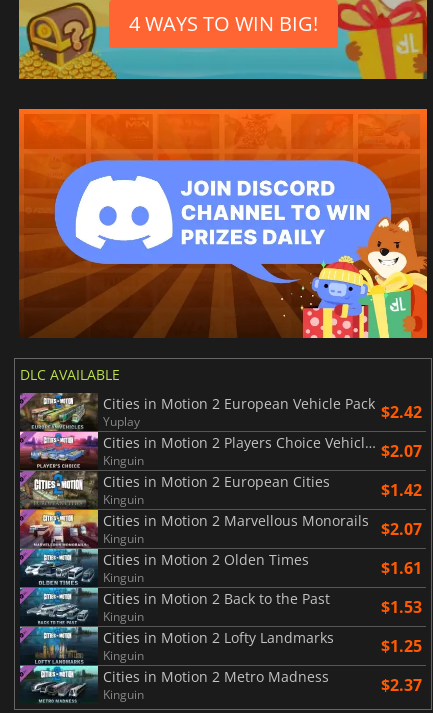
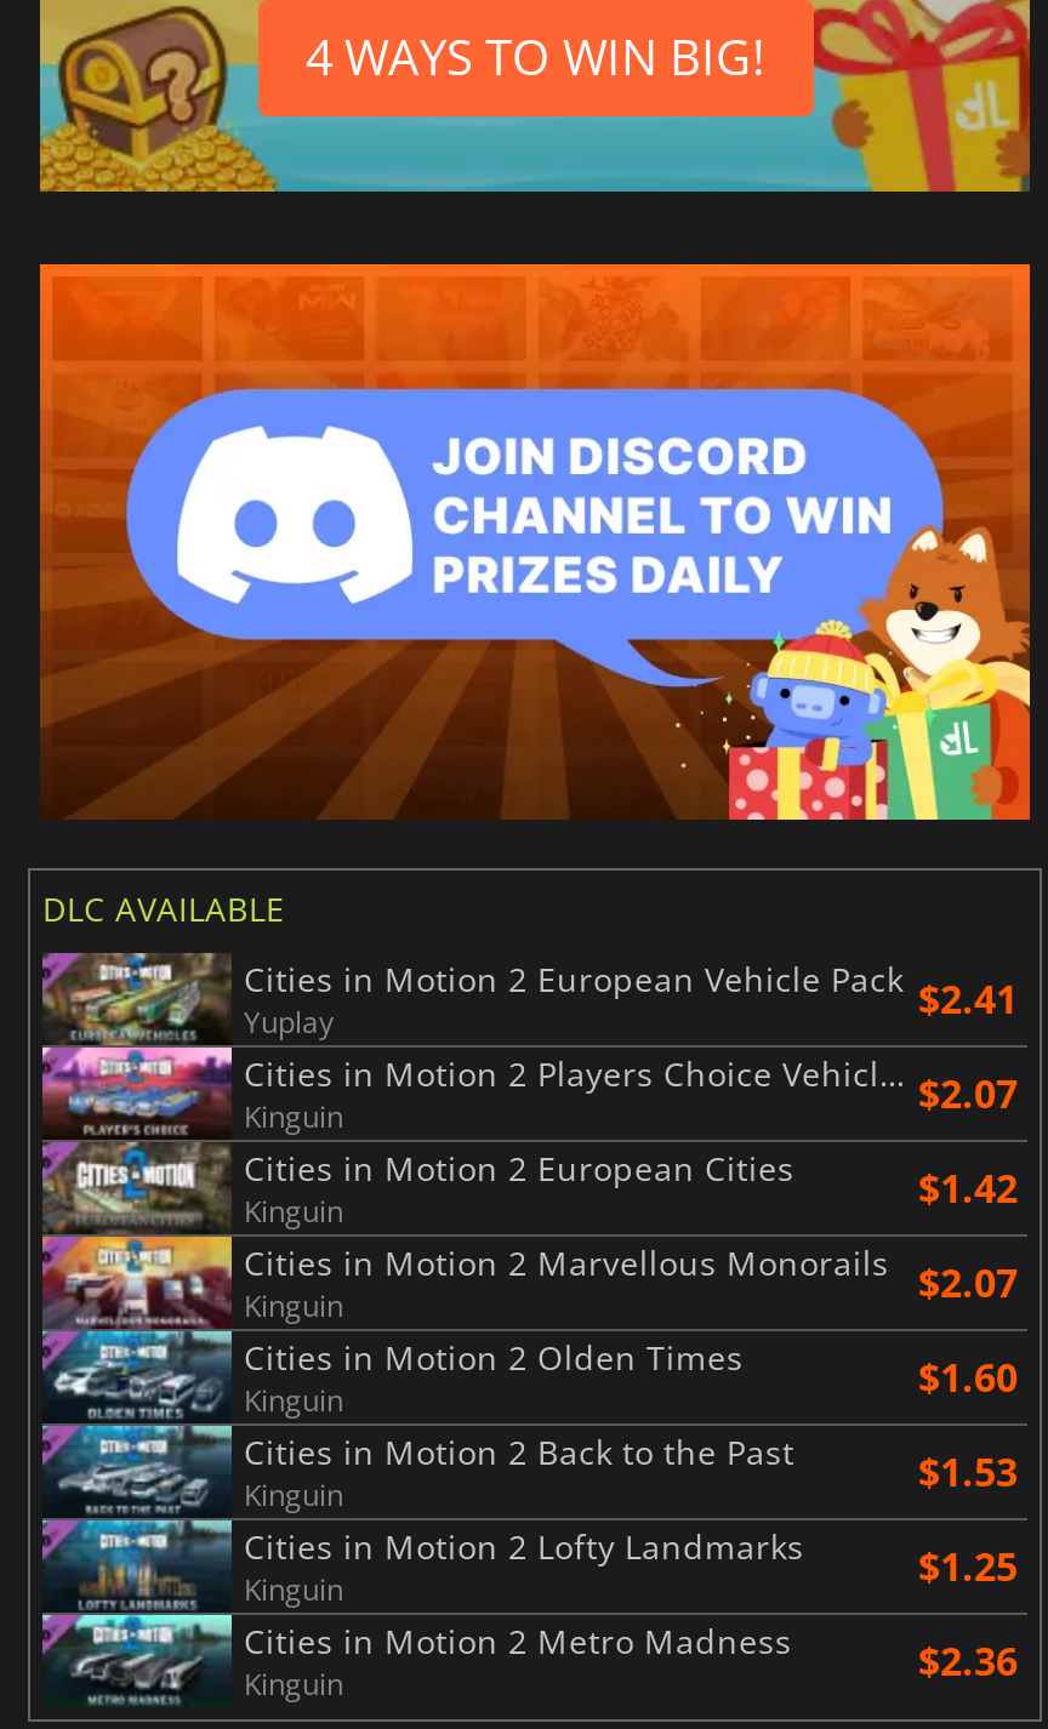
- Cities in Motion 2 European Vehicle Pack $2.42
+ Cities in Motion 2 European Vehicle Pack $2.41

- $1.61
+ $1.60

- $2.37
+ $2.36
